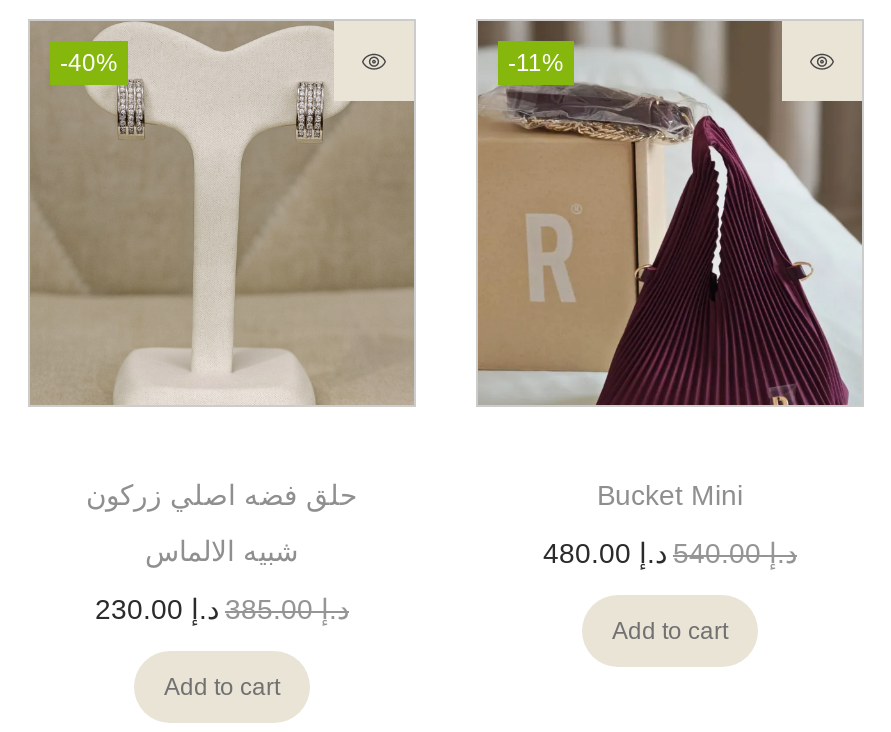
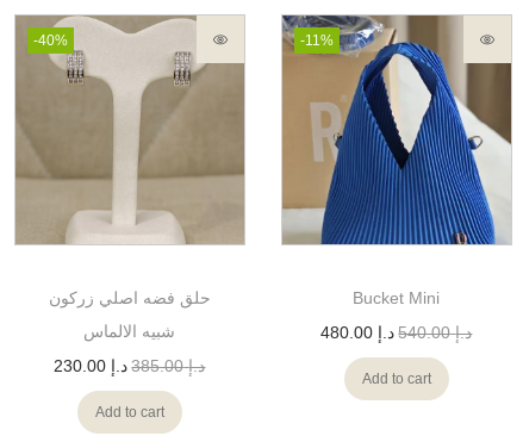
- [image]
+ [image]
